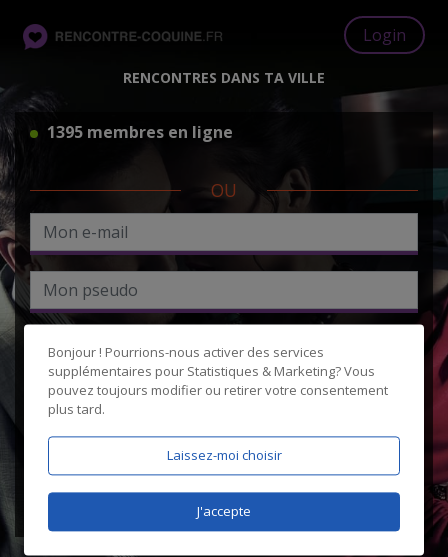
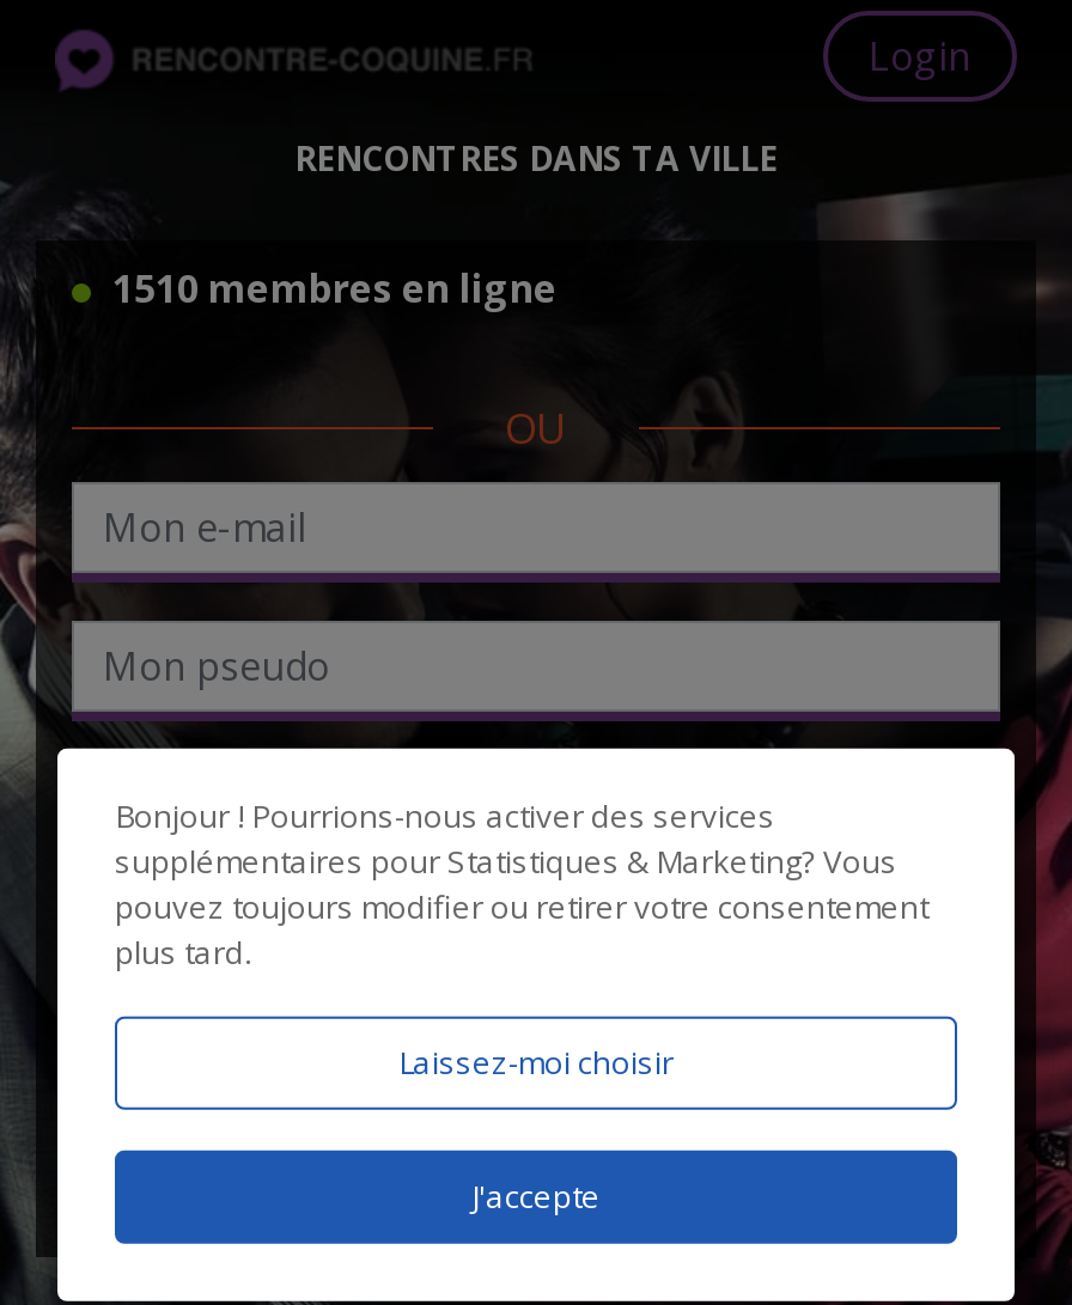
- 1395 membres en ligne
+ 1510 membres en ligne
